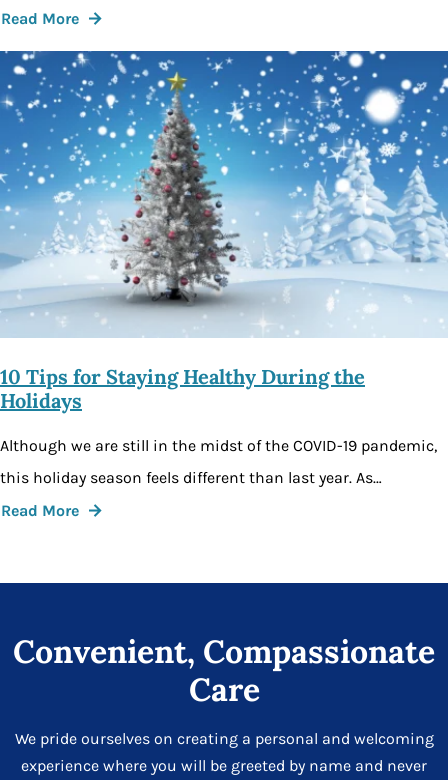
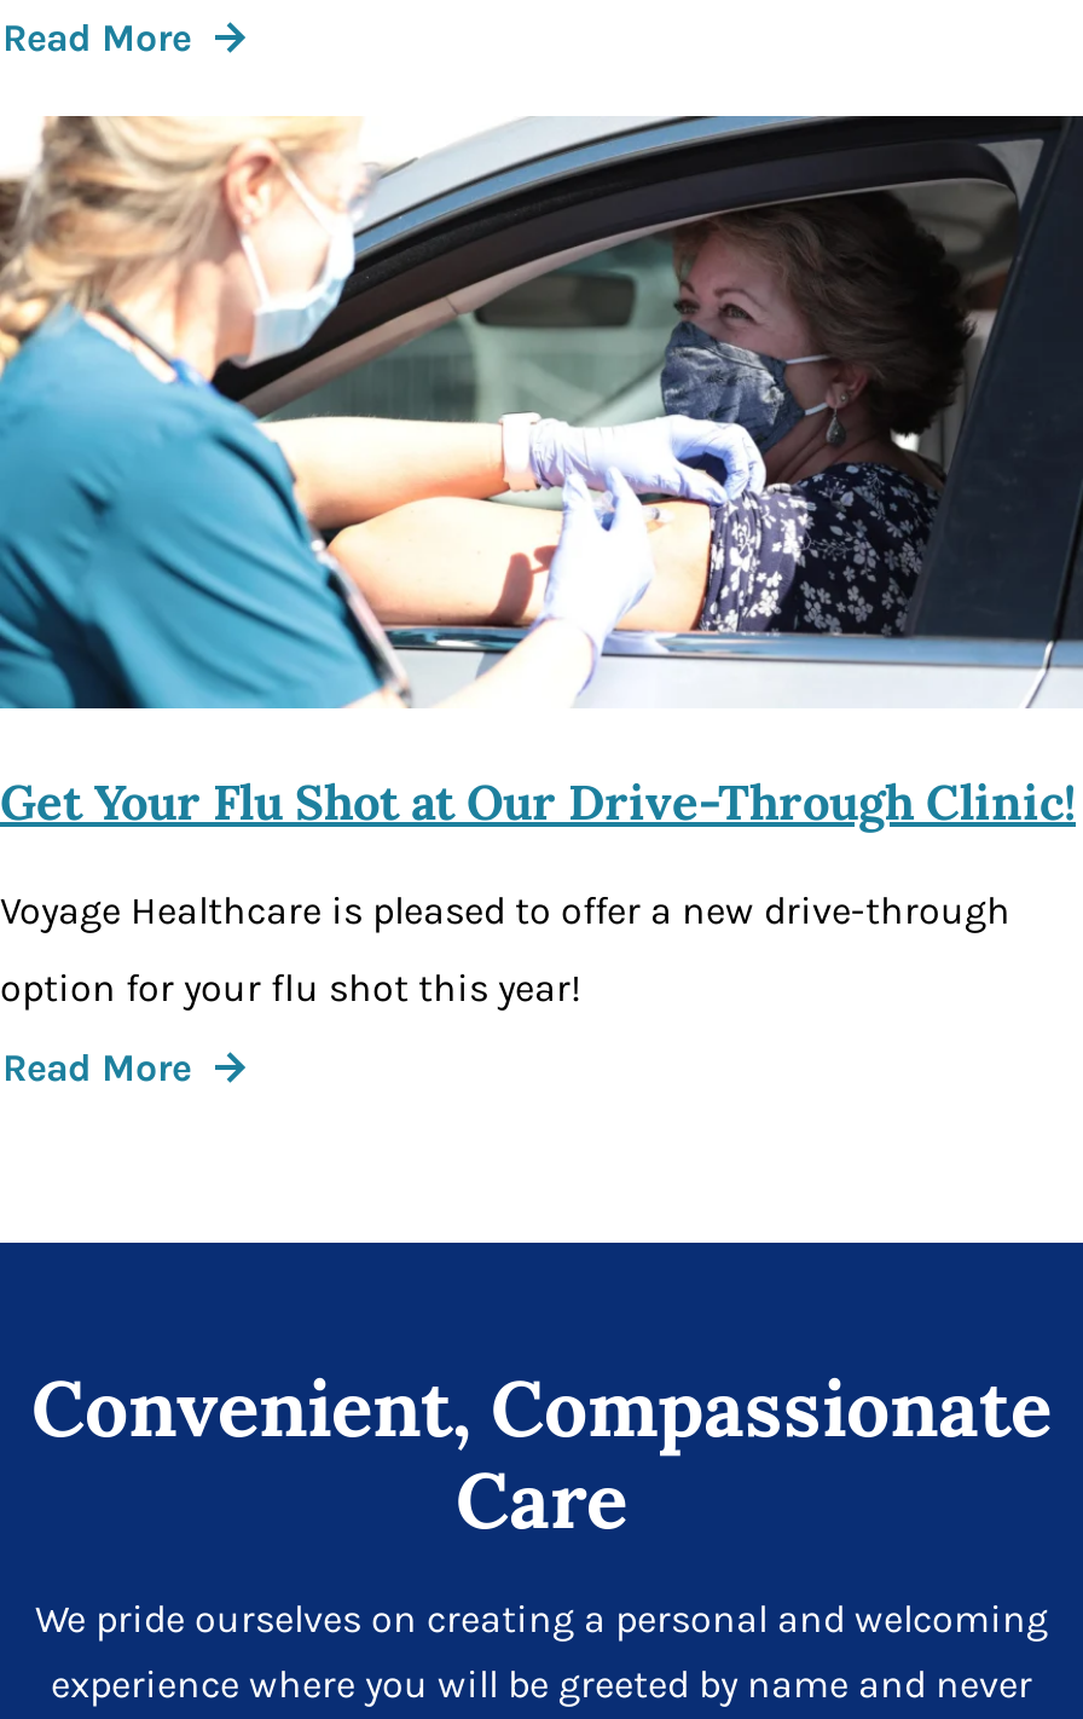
- [image]
+ [image]

- 10 Tips for Staying Healthy During the
- Holidays
+ Get Your Flu Shot at Our Drive-Through Clinic!

- Although we are still in the midst of the COVID-19 pandemic,
+ Voyage Healthcare is pleased to offer a new drive-through

- this holiday season feels different than last year. As…
+ option for your flu shot this year!
